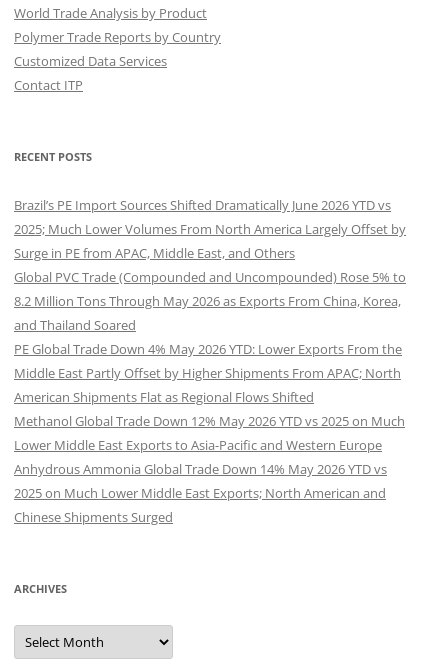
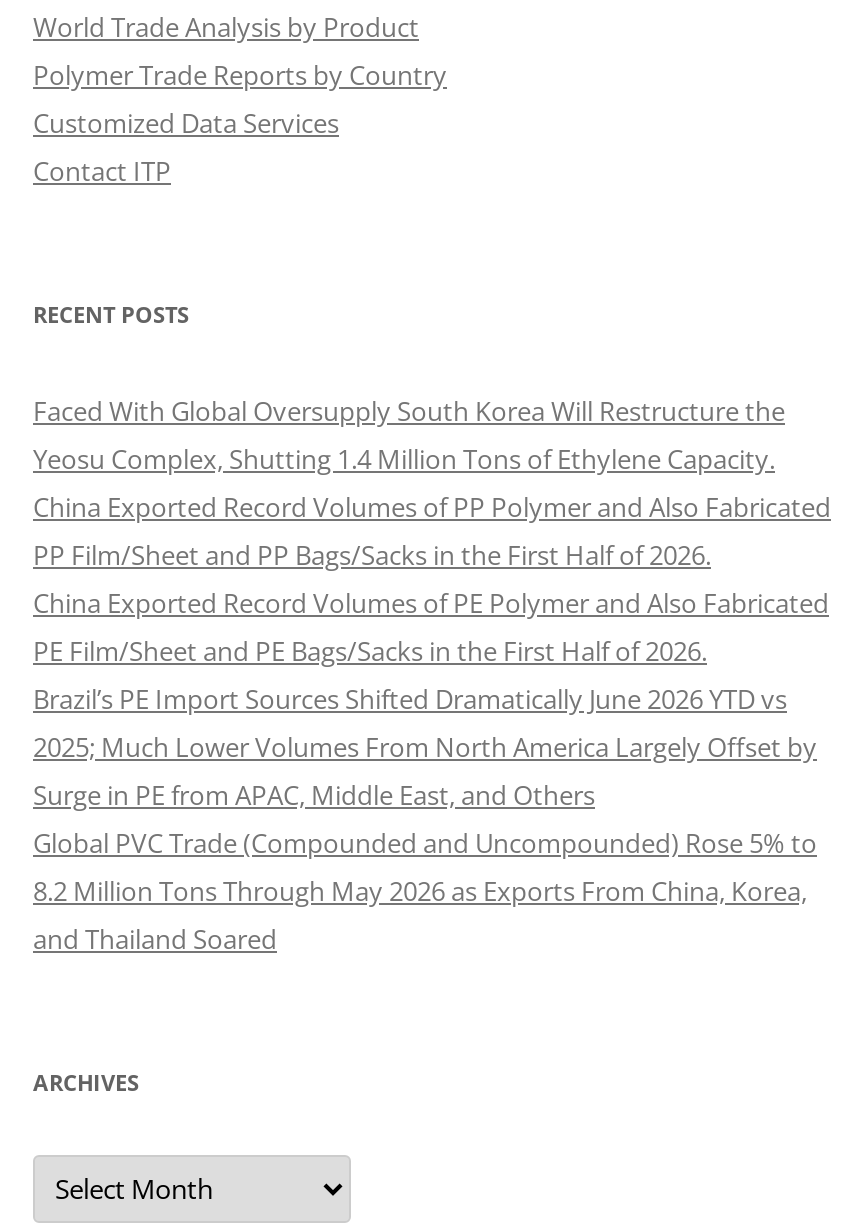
+ Faced With Global Oversupply South Korea Will Restructure the
+ Yeosu Complex, Shutting 1.4 Million Tons of Ethylene Capacity.
+ China Exported Record Volumes of PP Polymer and Also Fabricated
+ PP Film/Sheet and PP Bags/Sacks in the First Half of 2026.
+ China Exported Record Volumes of PE Polymer and Also Fabricated
+ PE Film/Sheet and PE Bags/Sacks in the First Half of 2026.

moved down: Brazil’s PE Import Sources Shifted Dramatically June 2026 YTD vs | 2025; Much Lower Volumes From North America Largely Offset by | Surge in PE from APAC, Middle East, and Others | Global PVC Trade (Compounded and Uncompounded) Rose 5% to | 8.2 Million Tons Through May 2026 as Exports From China, Korea, | and Thailand Soared

- PE Global Trade Down 4% May 2026 YTD: Lower Exports From the
- Middle East Partly Offset by Higher Shipments From APAC; North
- American Shipments Flat as Regional Flows Shifted
- Methanol Global Trade Down 12% May 2026 YTD vs 2025 on Much
- Lower Middle East Exports to Asia-Pacific and Western Europe
- Anhydrous Ammonia Global Trade Down 14% May 2026 YTD vs
- 2025 on Much Lower Middle East Exports; North American and
- Chinese Shipments Surged
